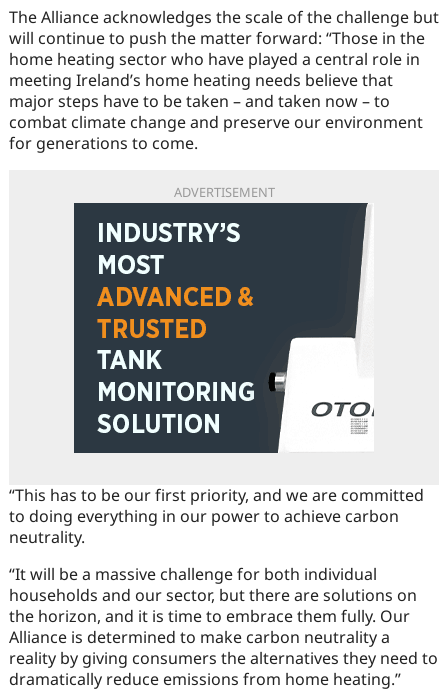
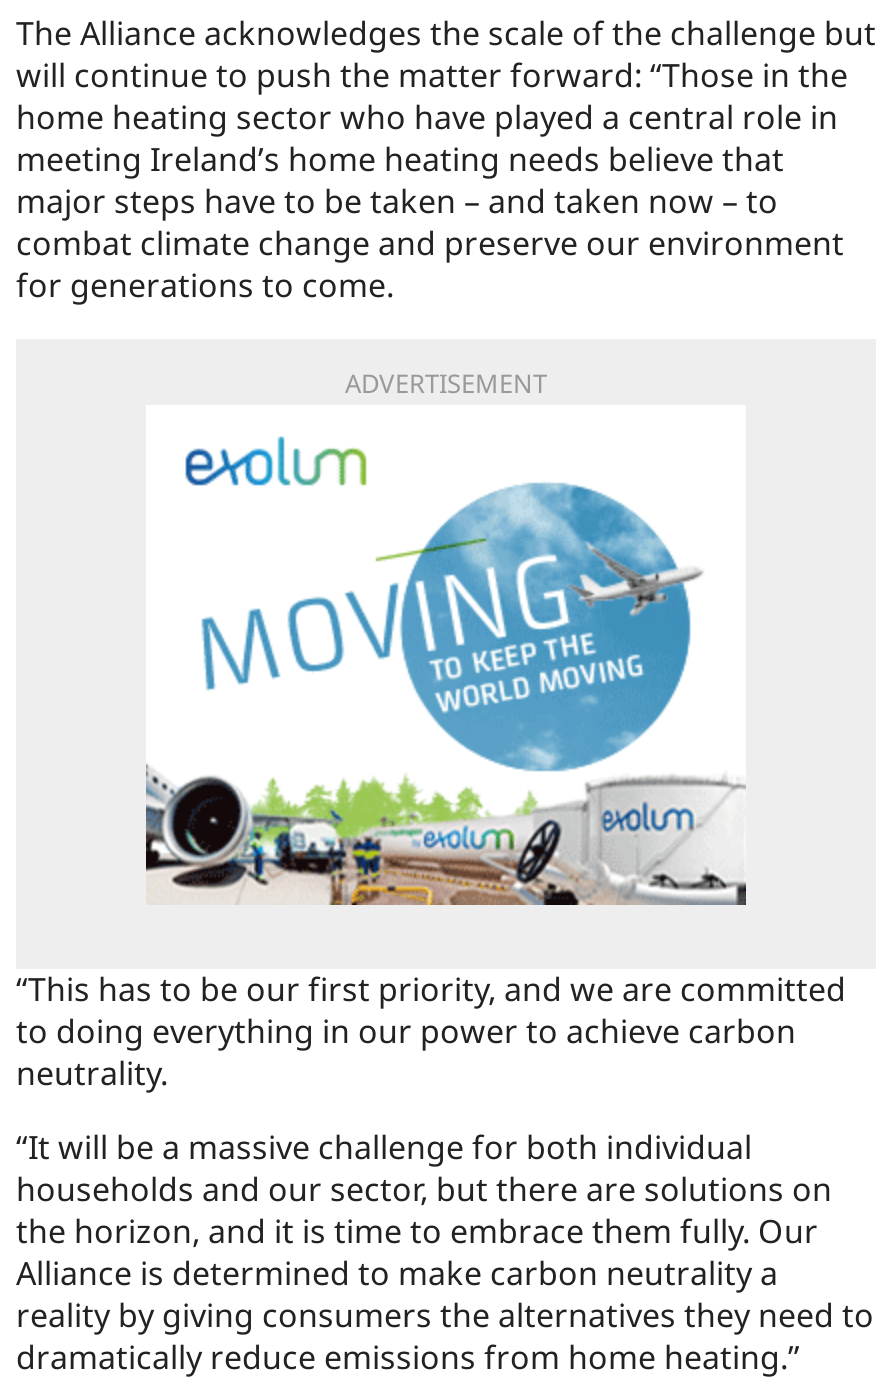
- [image]
+ [image]
